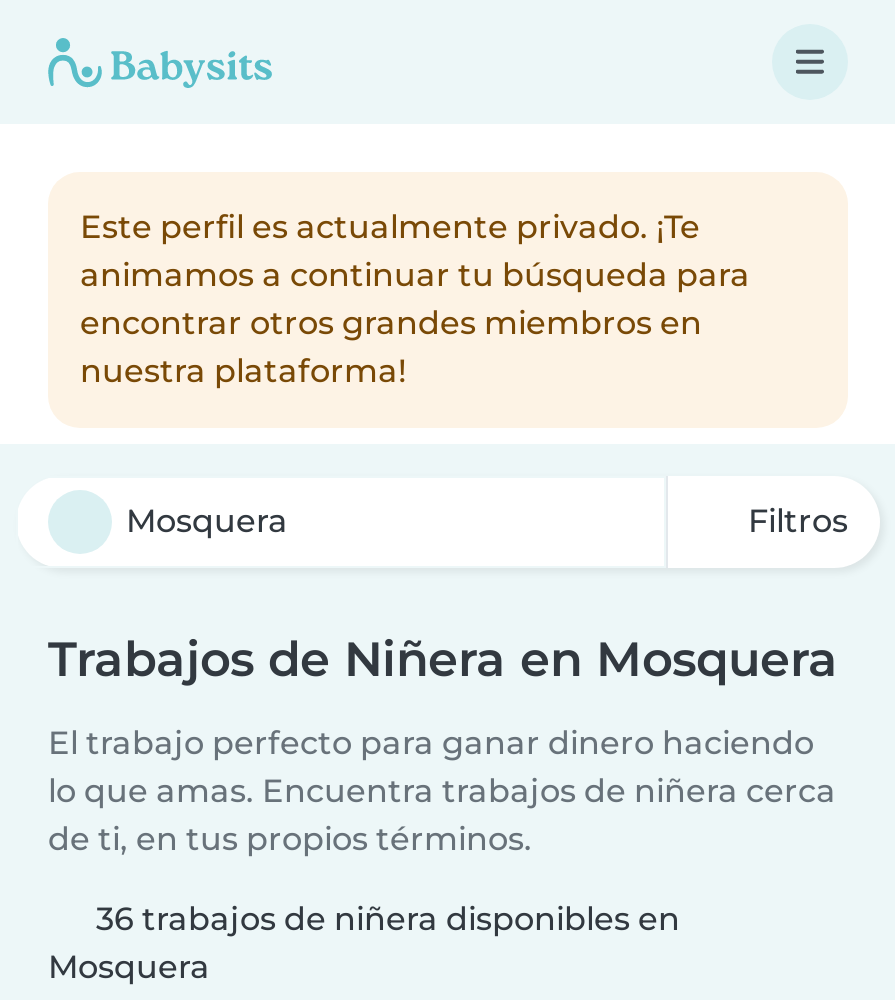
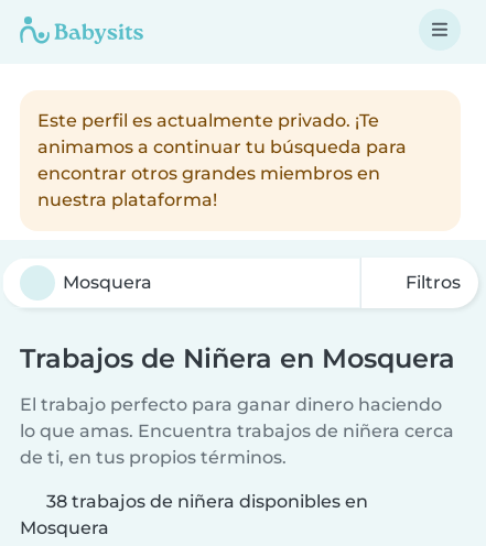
- 36 trabajos de niñera disponibles en
+ 38 trabajos de niñera disponibles en
